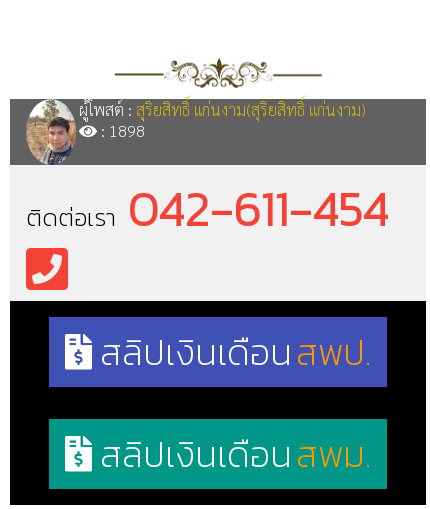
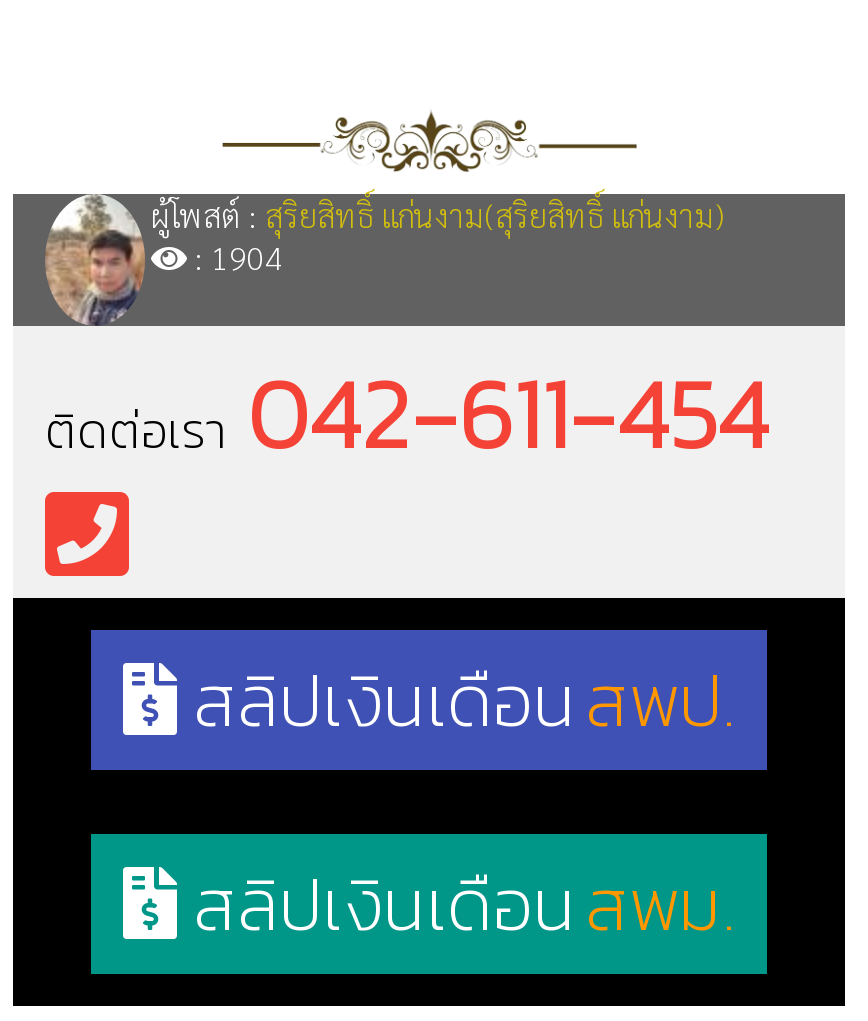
- : 1898
+ : 1904
